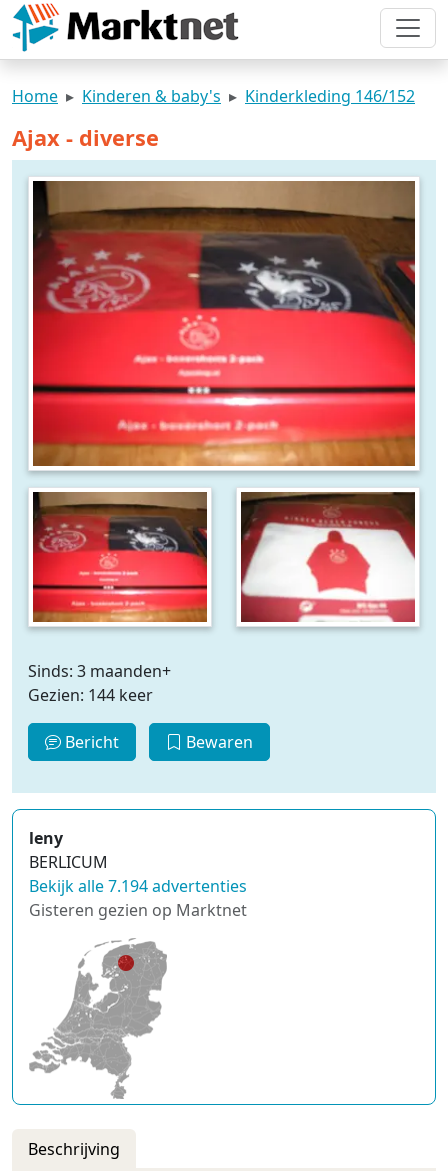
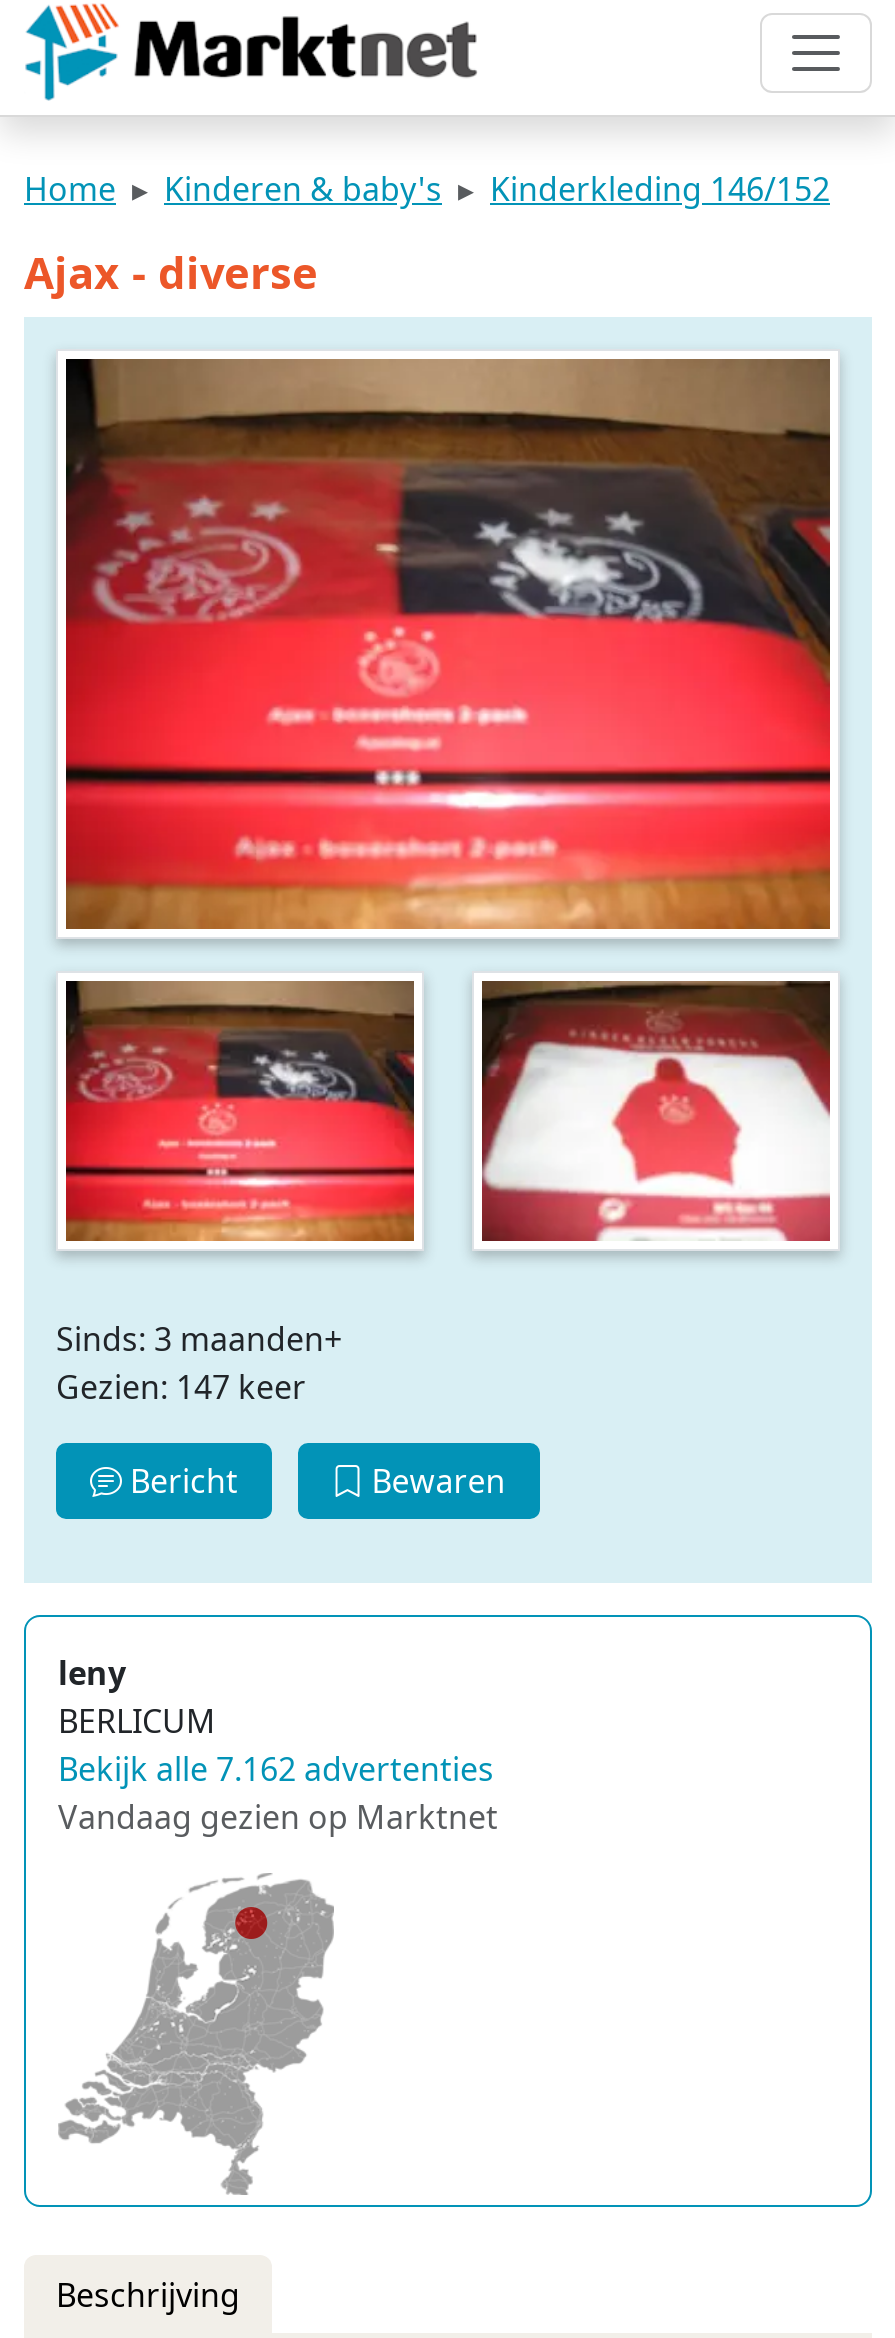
- Gezien: 144 keer
+ Gezien: 147 keer

- Bekijk alle 7.194 advertenties
+ Bekijk alle 7.162 advertenties

- Gisteren gezien op Marktnet
+ Vandaag gezien op Marktnet
